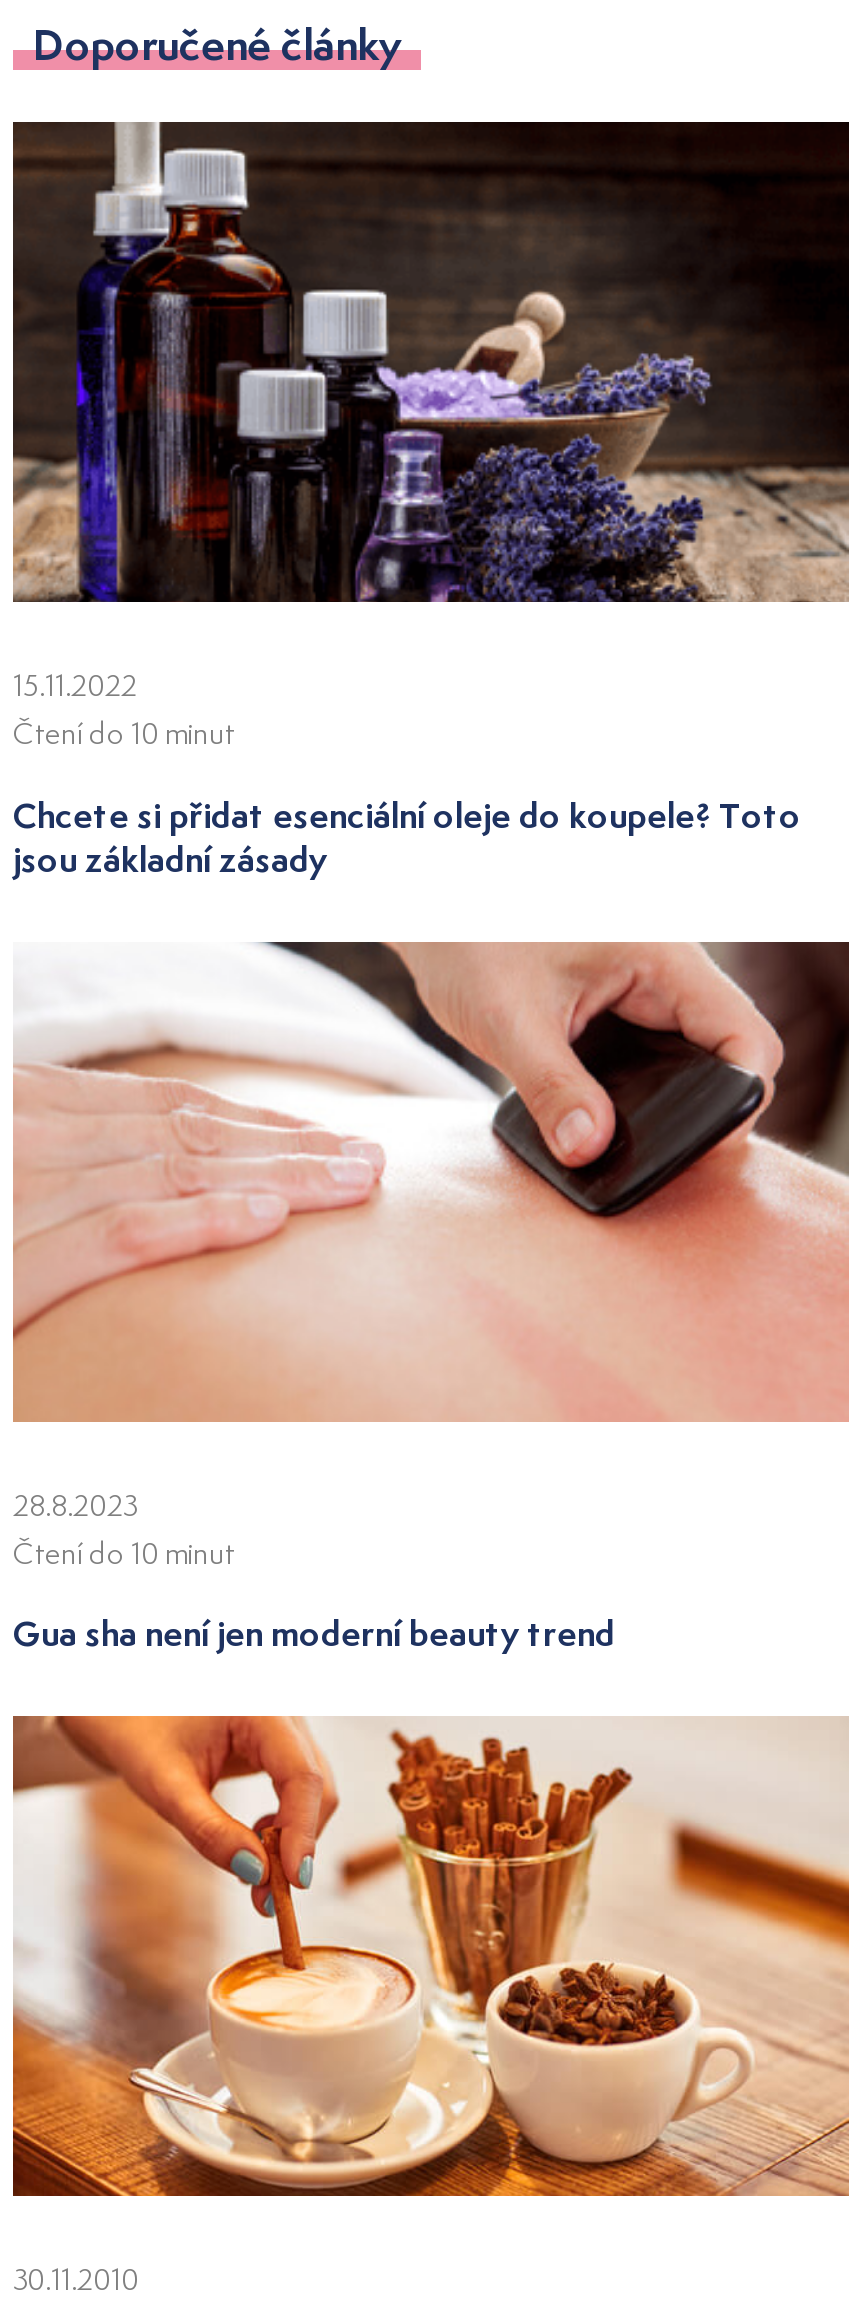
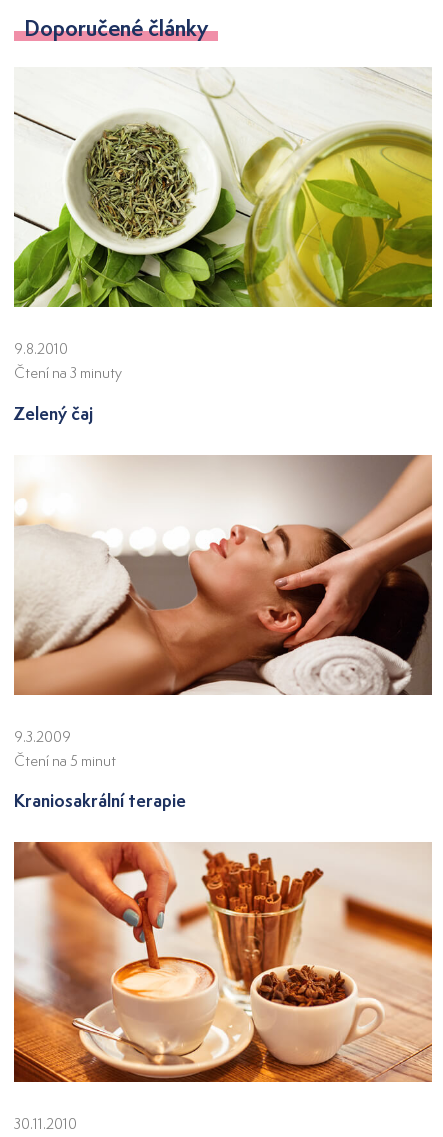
- [image]
- 15.11.2022
- Čtení do 10 minut
+ [image]
+ 9.8.2010
+ Čtení na 3 minuty

- Chcete si přidat esenciální oleje do koupele? Toto
- jsou základní zásady
+ Zelený čaj

- [image]
- 28.8.2023
- Čtení do 10 minut
+ [image]
+ 9.3.2009
+ Čtení na 5 minut

- Gua sha není jen moderní beauty trend
+ Kraniosakrální terapie
